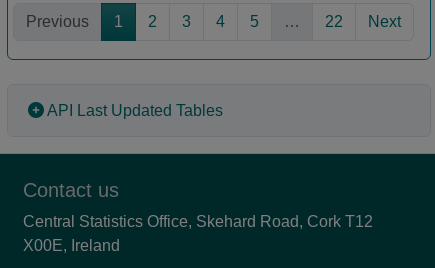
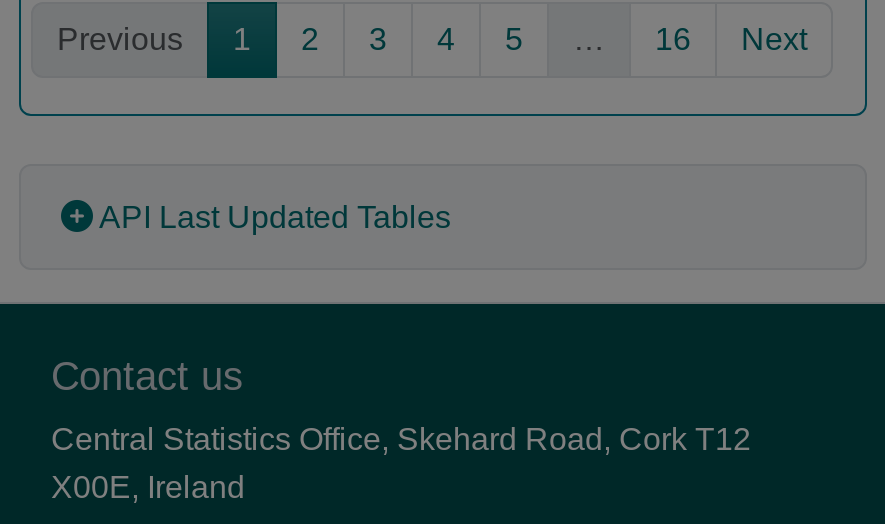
- 22
+ 16
